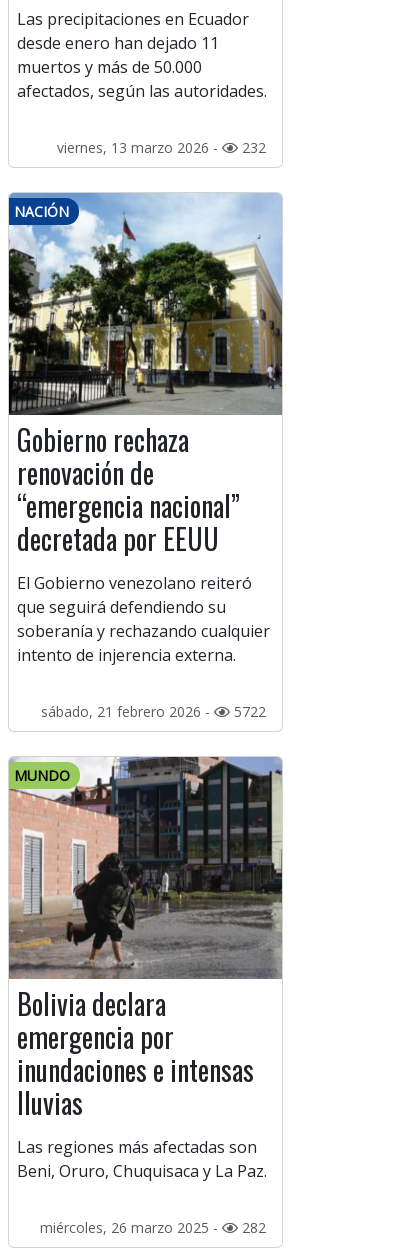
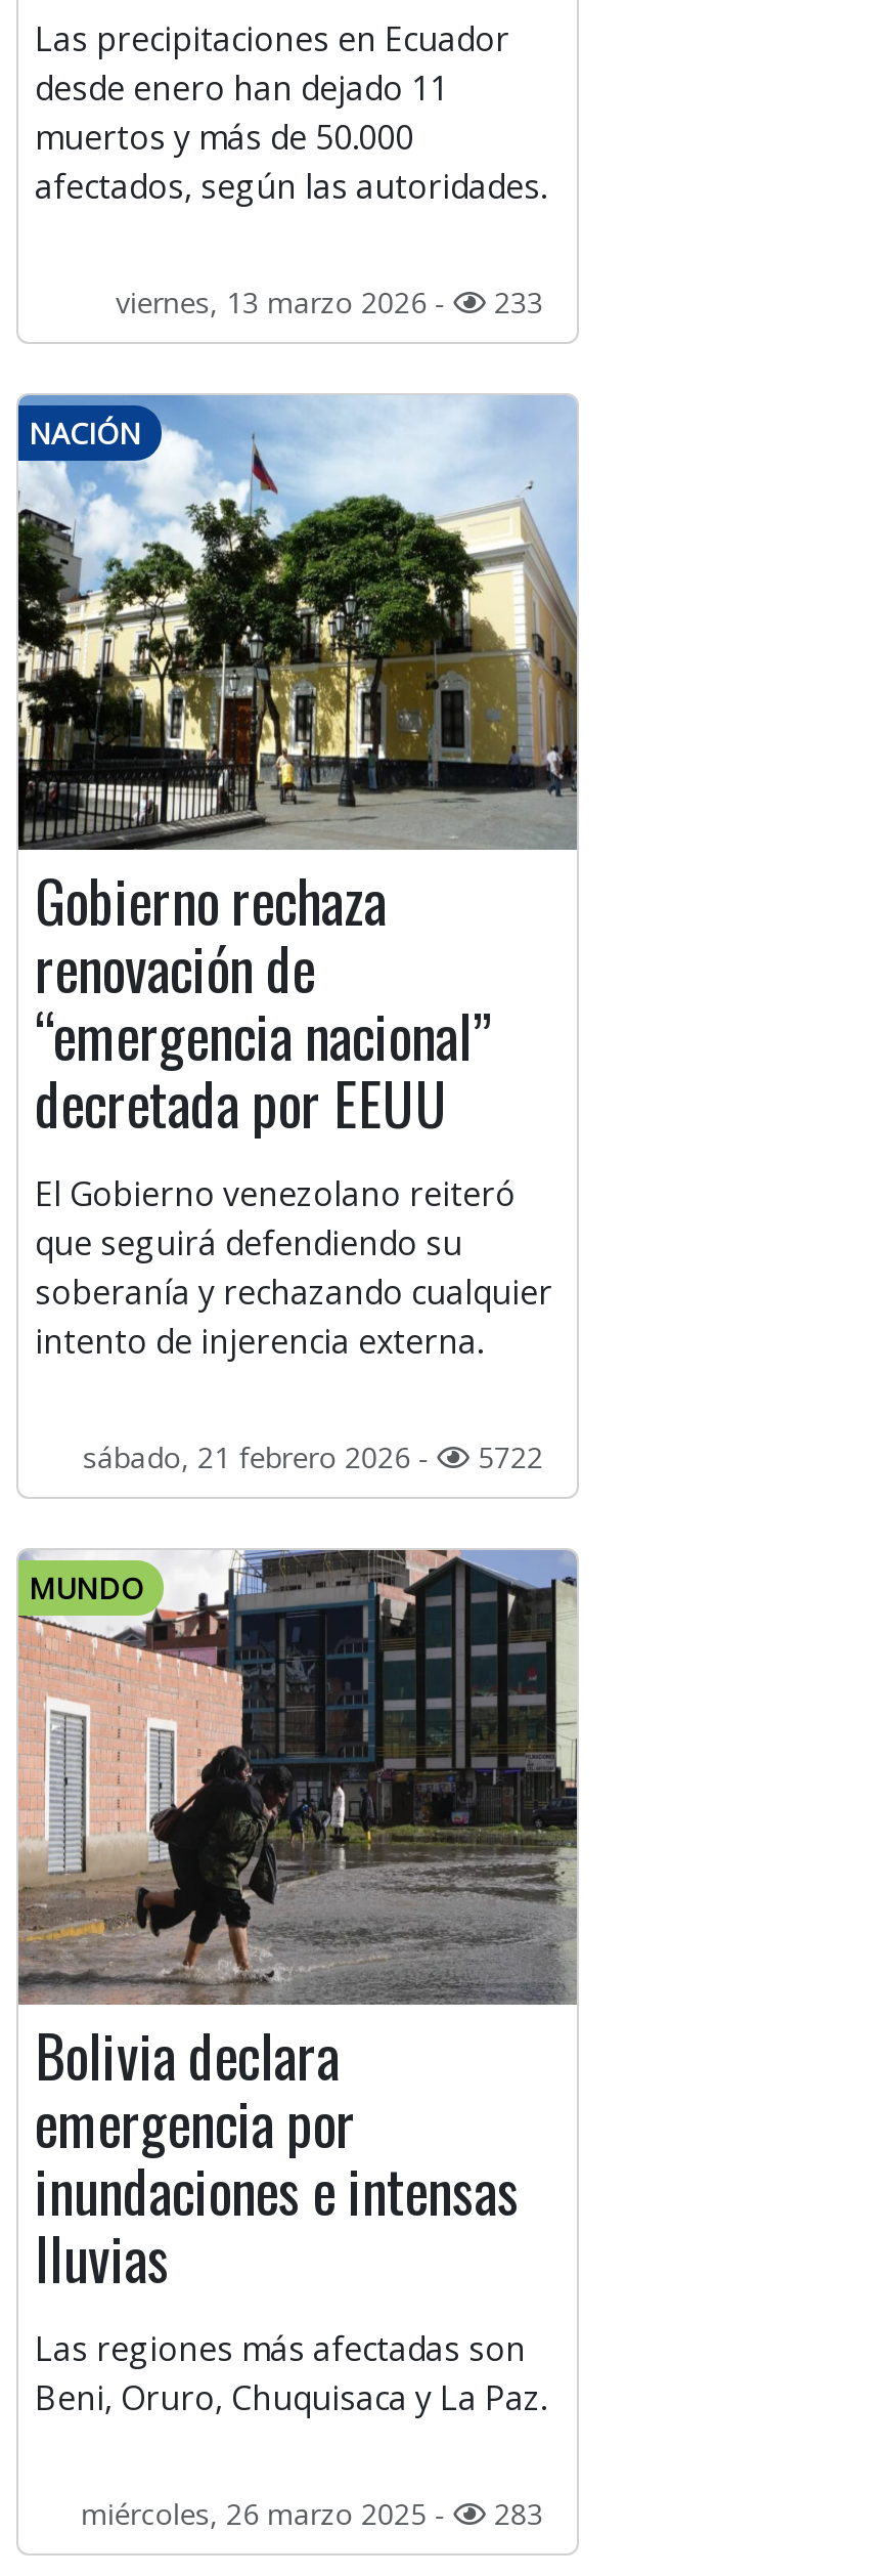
- viernes, 13 marzo 2026 - 232
+ viernes, 13 marzo 2026 - 233

- miércoles, 26 marzo 2025 - 282
+ miércoles, 26 marzo 2025 - 283
